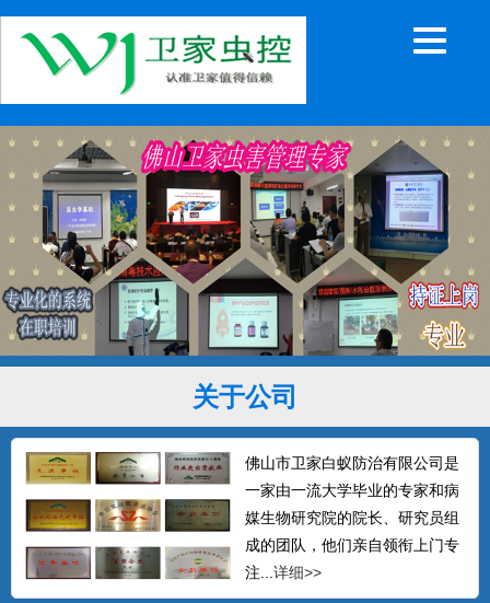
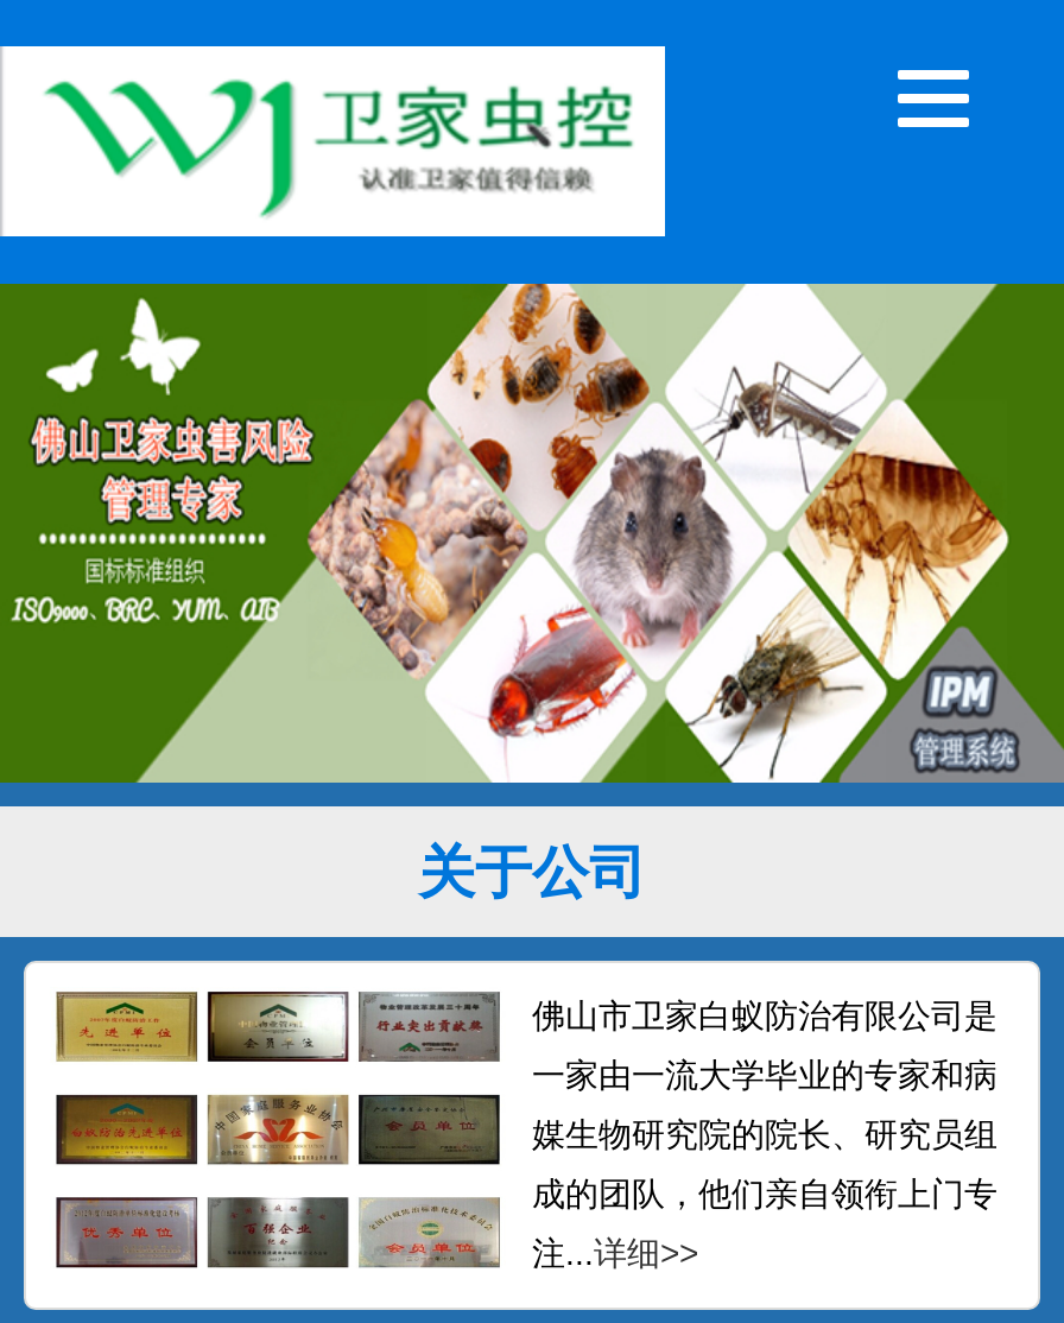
- [image]
+ [image]
